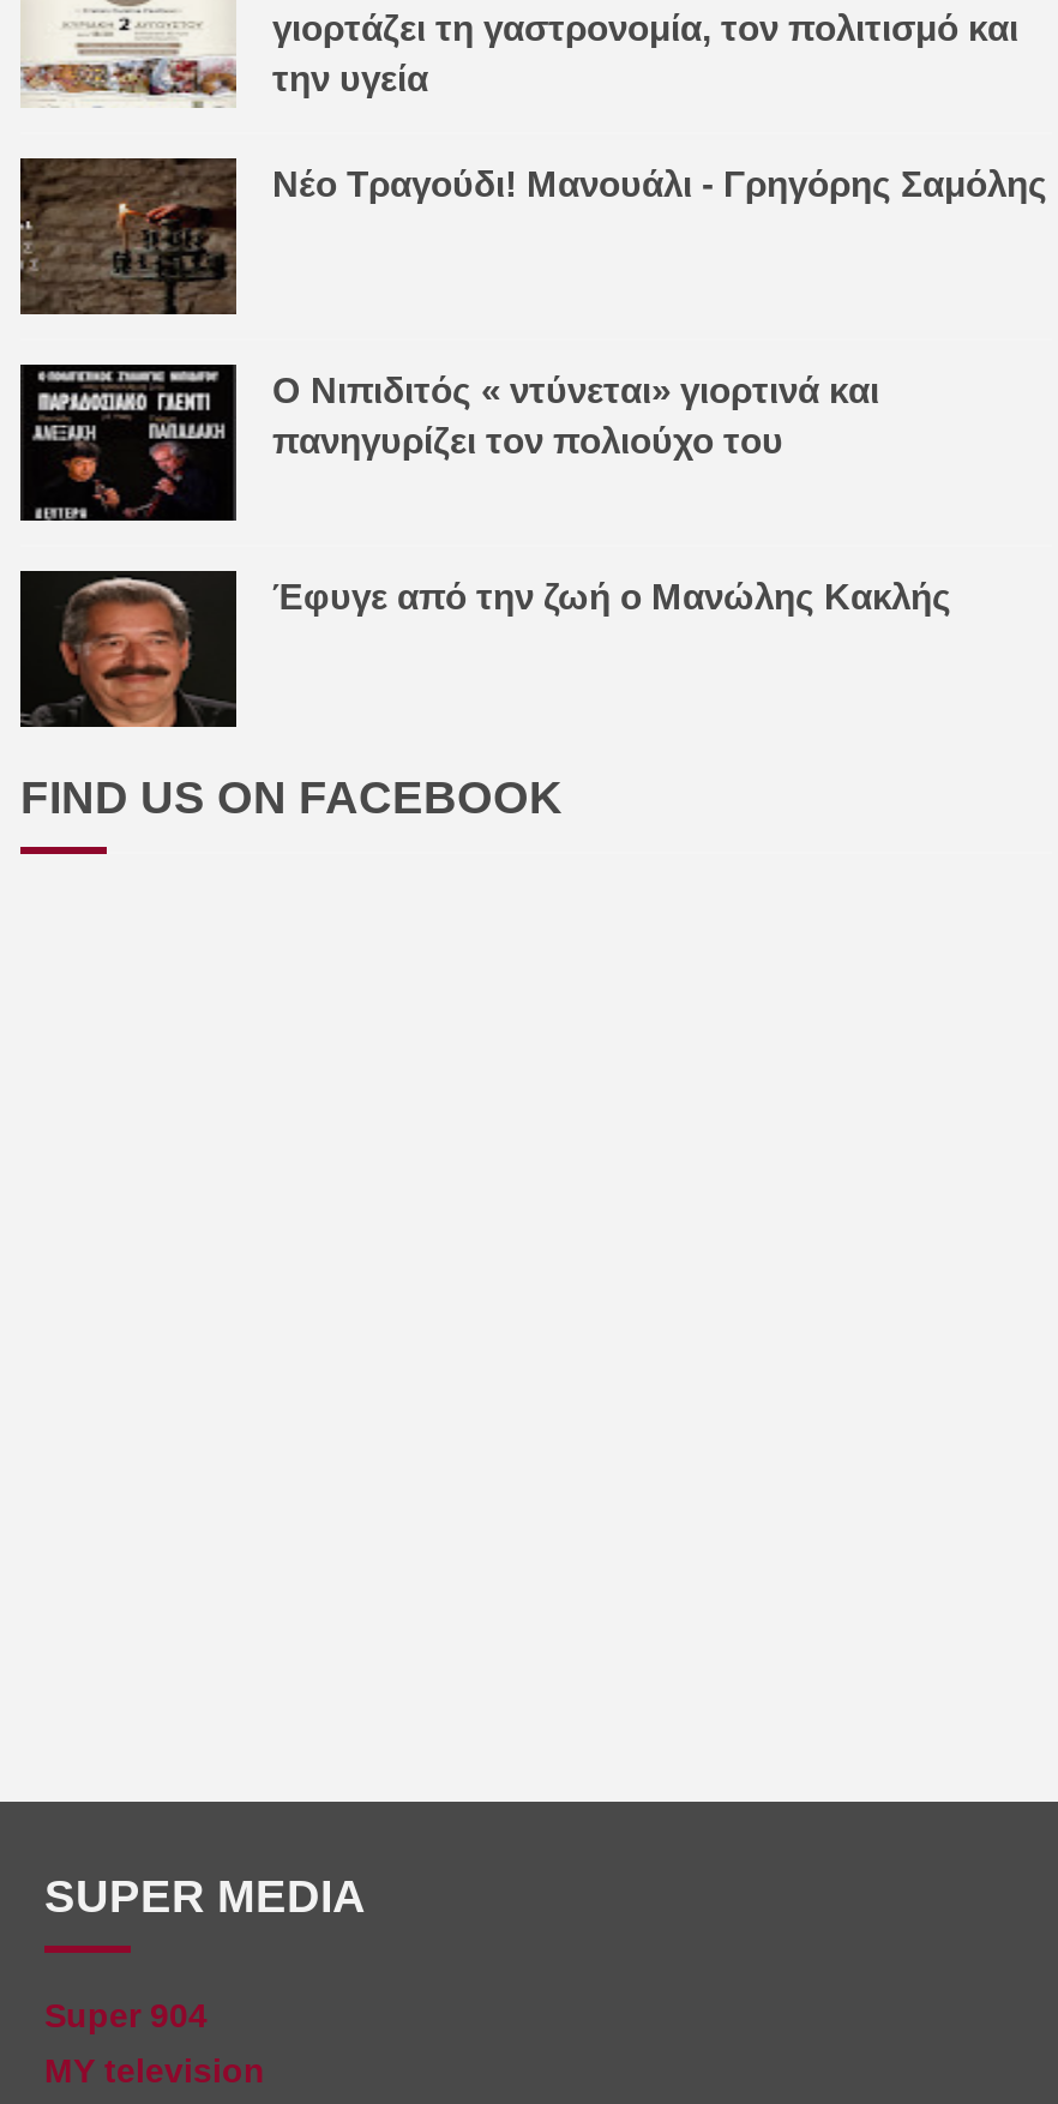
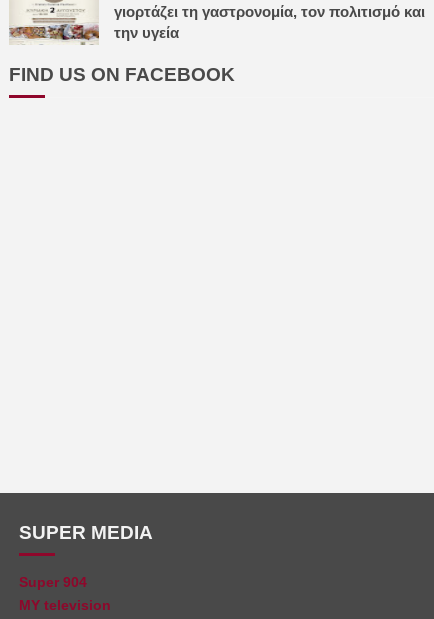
- [image]
- Νέο Τραγούδι! Μανουάλι - Γρηγόρης Σαμόλης

- [image]
- Ο Νιπιδιτός « ντύνεται» γιορτινά και
- πανηγυρίζει τον πολιούχο του

- [image]
- Έφυγε από την ζωή ο Μανώλης Κακλής
